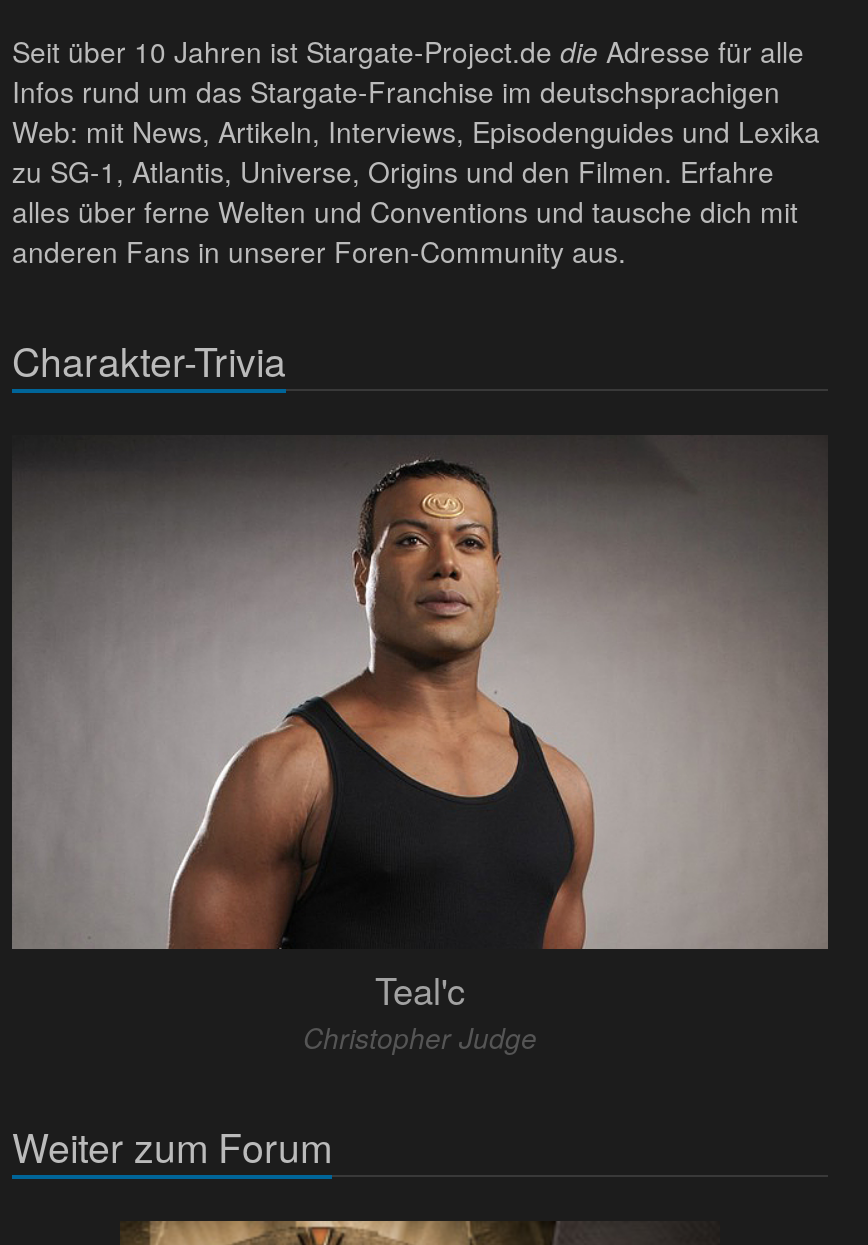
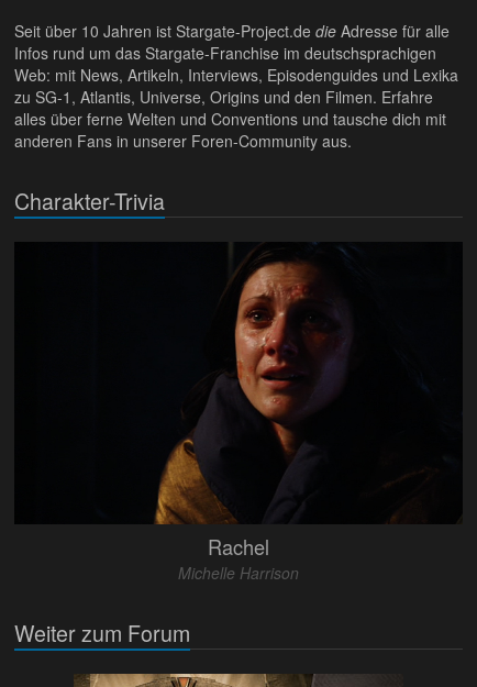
- [image]
- Teal'c
- Christopher Judge
+ [image]
+ Rachel
+ Michelle Harrison
